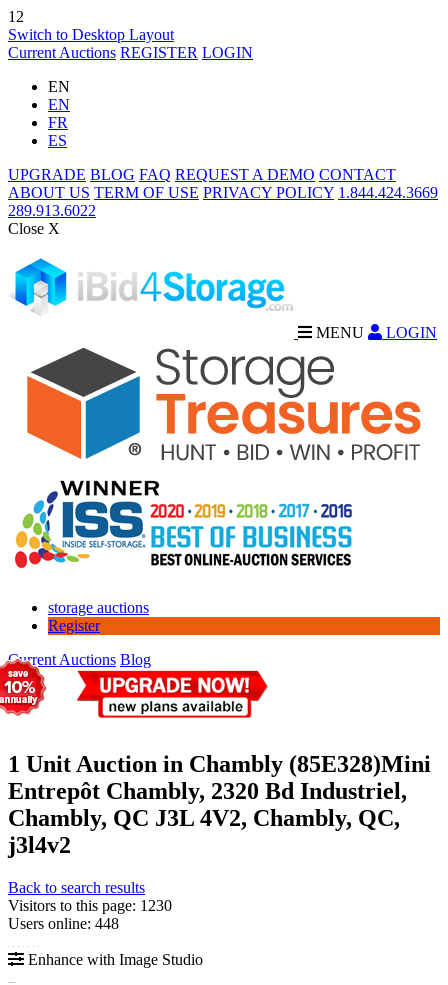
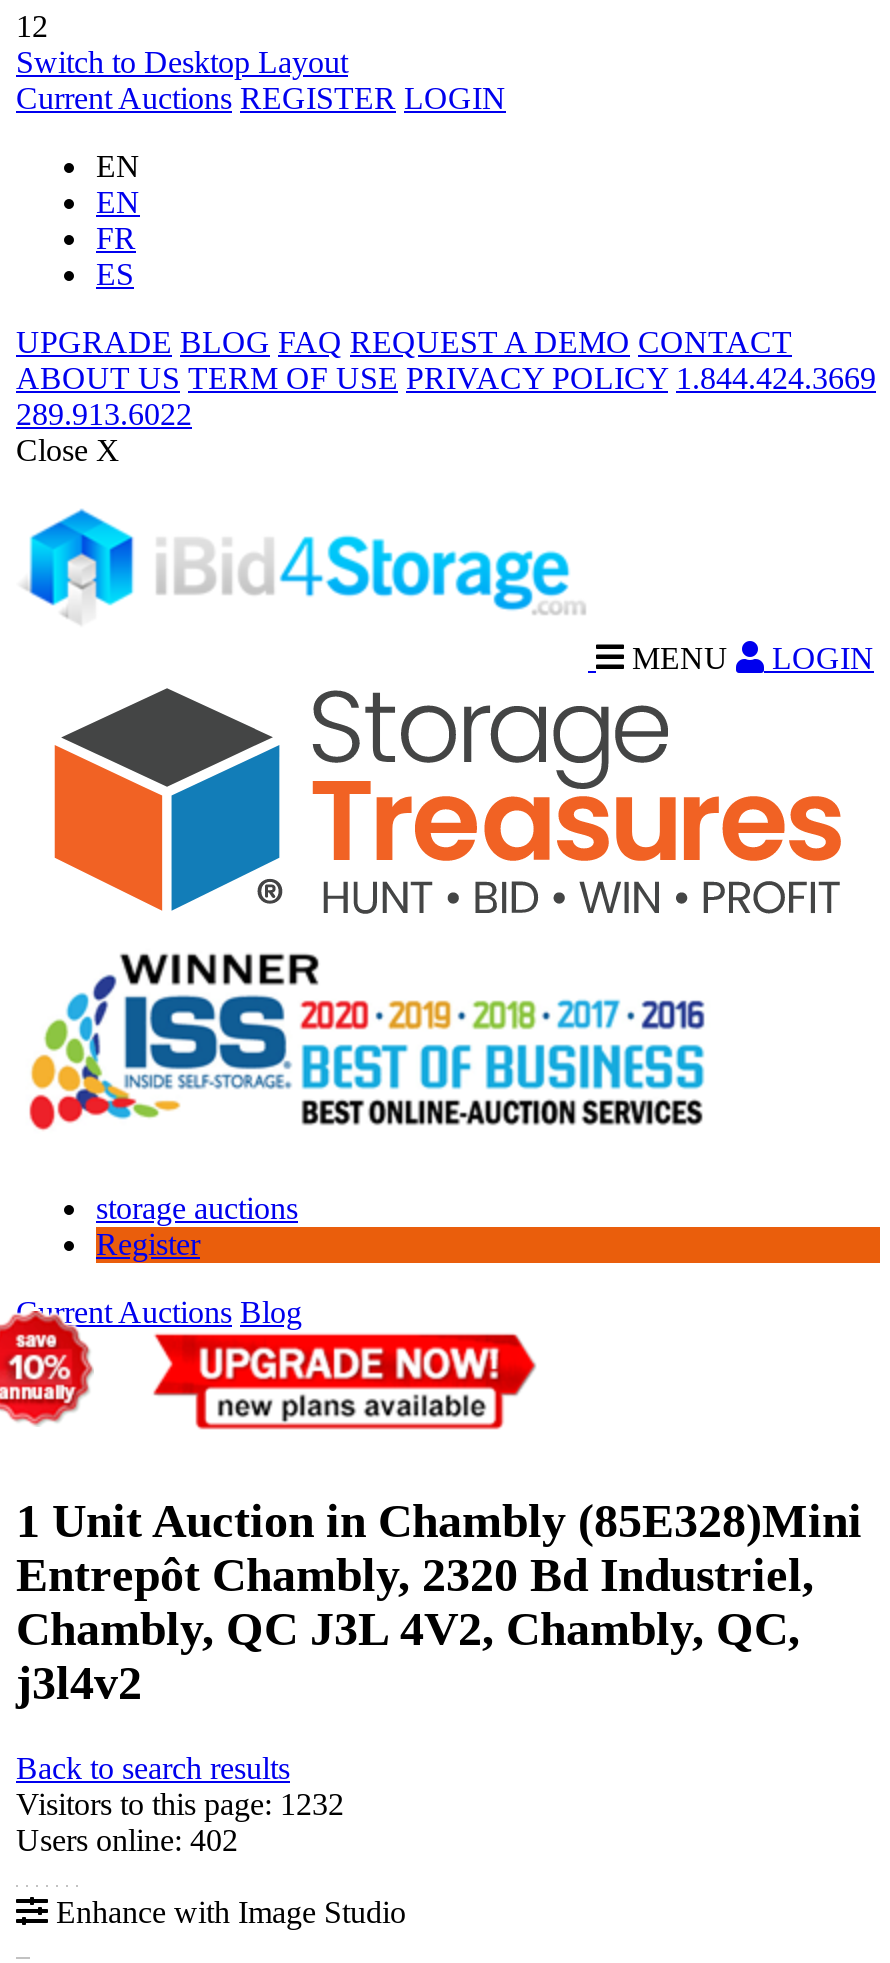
- Visitors to this page: 1230
+ Visitors to this page: 1232

- Users online: 448
+ Users online: 402
